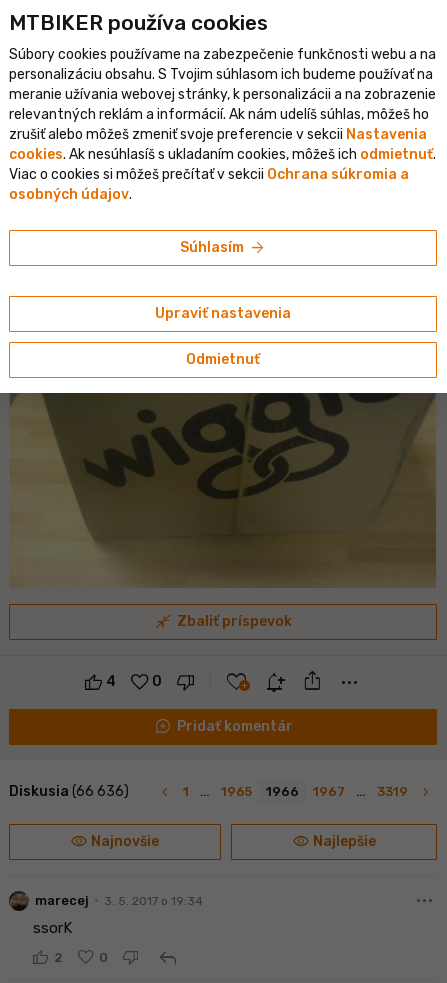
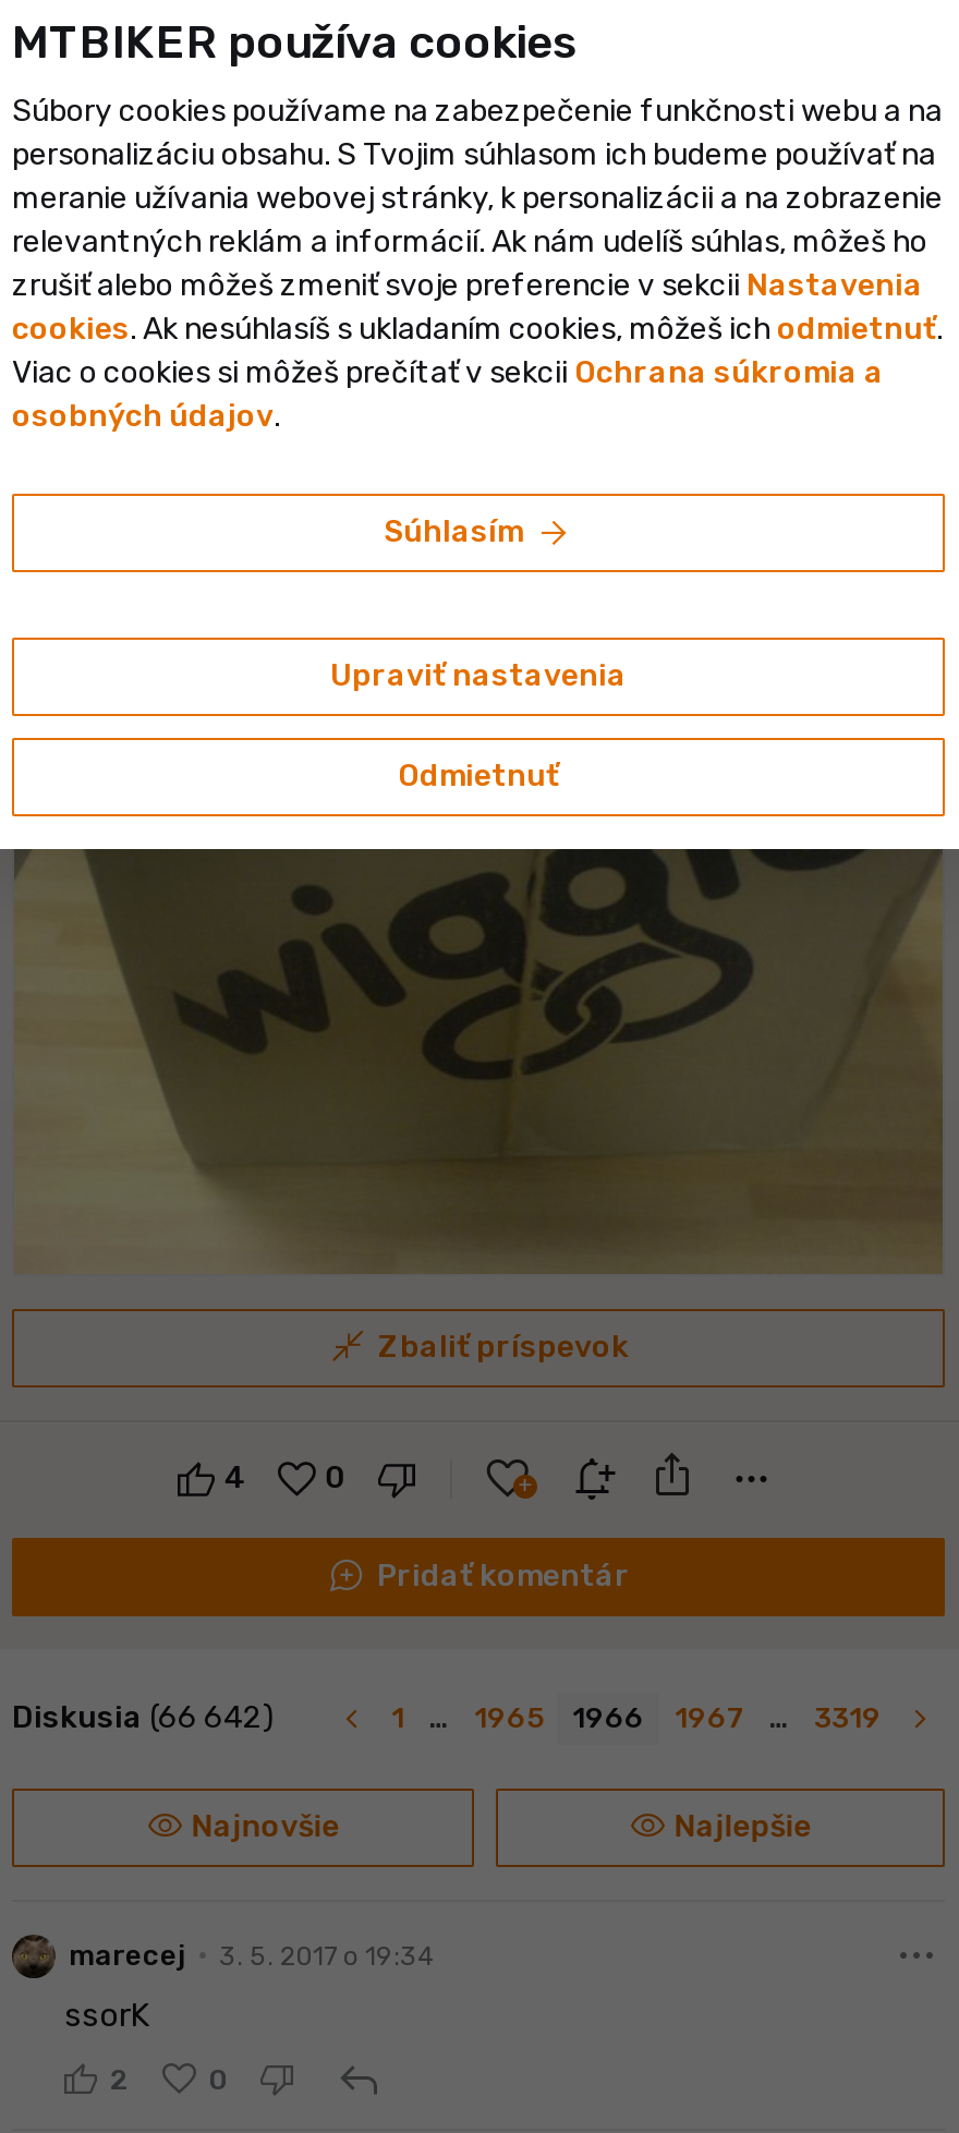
- Diskusia (66 636)
+ Diskusia (66 642)
